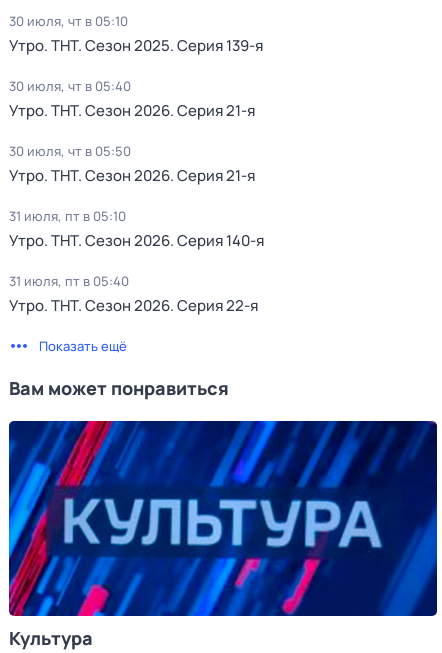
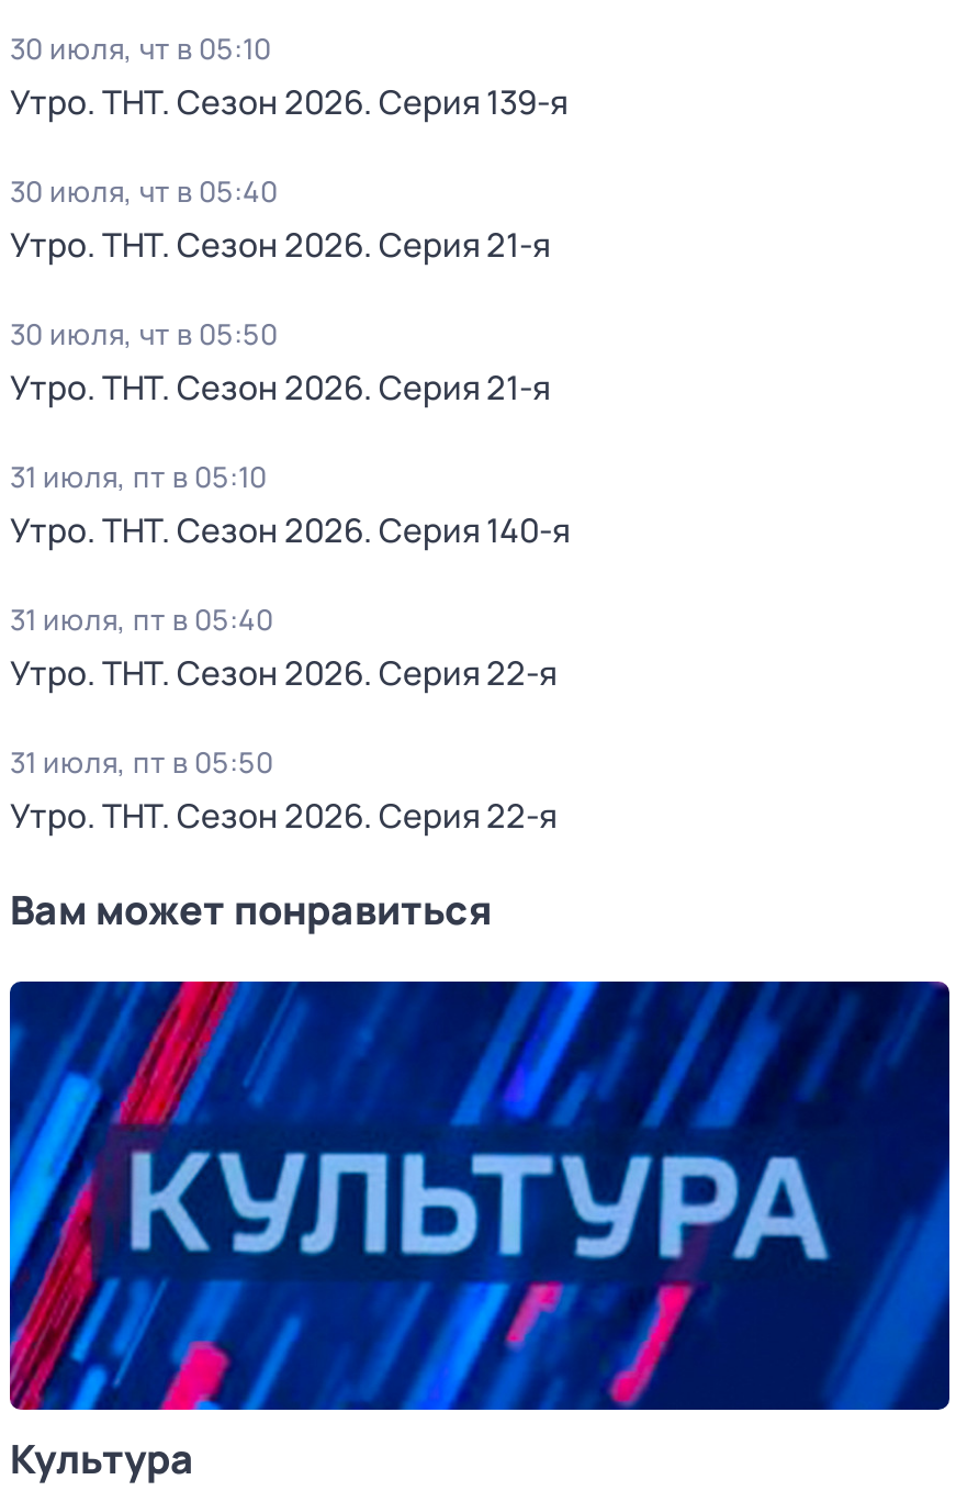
- Утро. ТНТ. Сезон 2025. Серия 139-я
+ Утро. ТНТ. Сезон 2026. Серия 139-я

- Показать ещё
+ 31 июля, пт в 05:50
+ Утро. ТНТ. Сезон 2026. Серия 22-я
